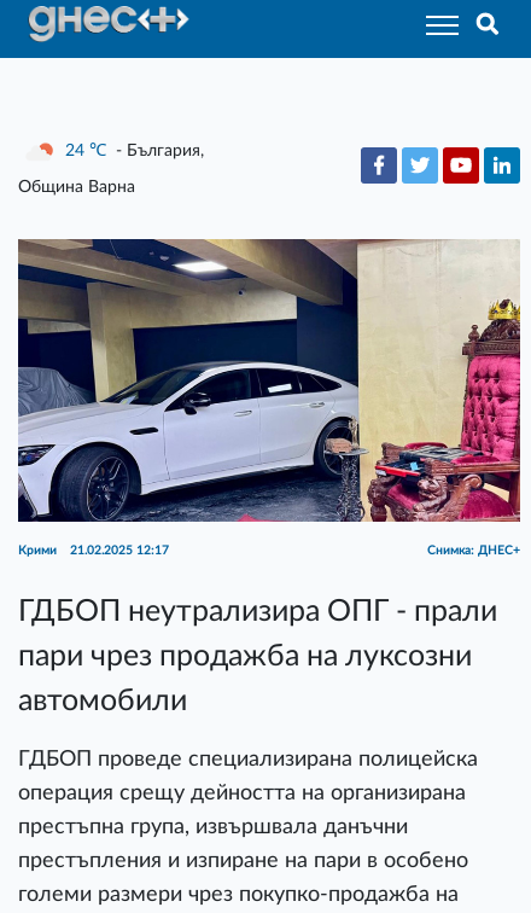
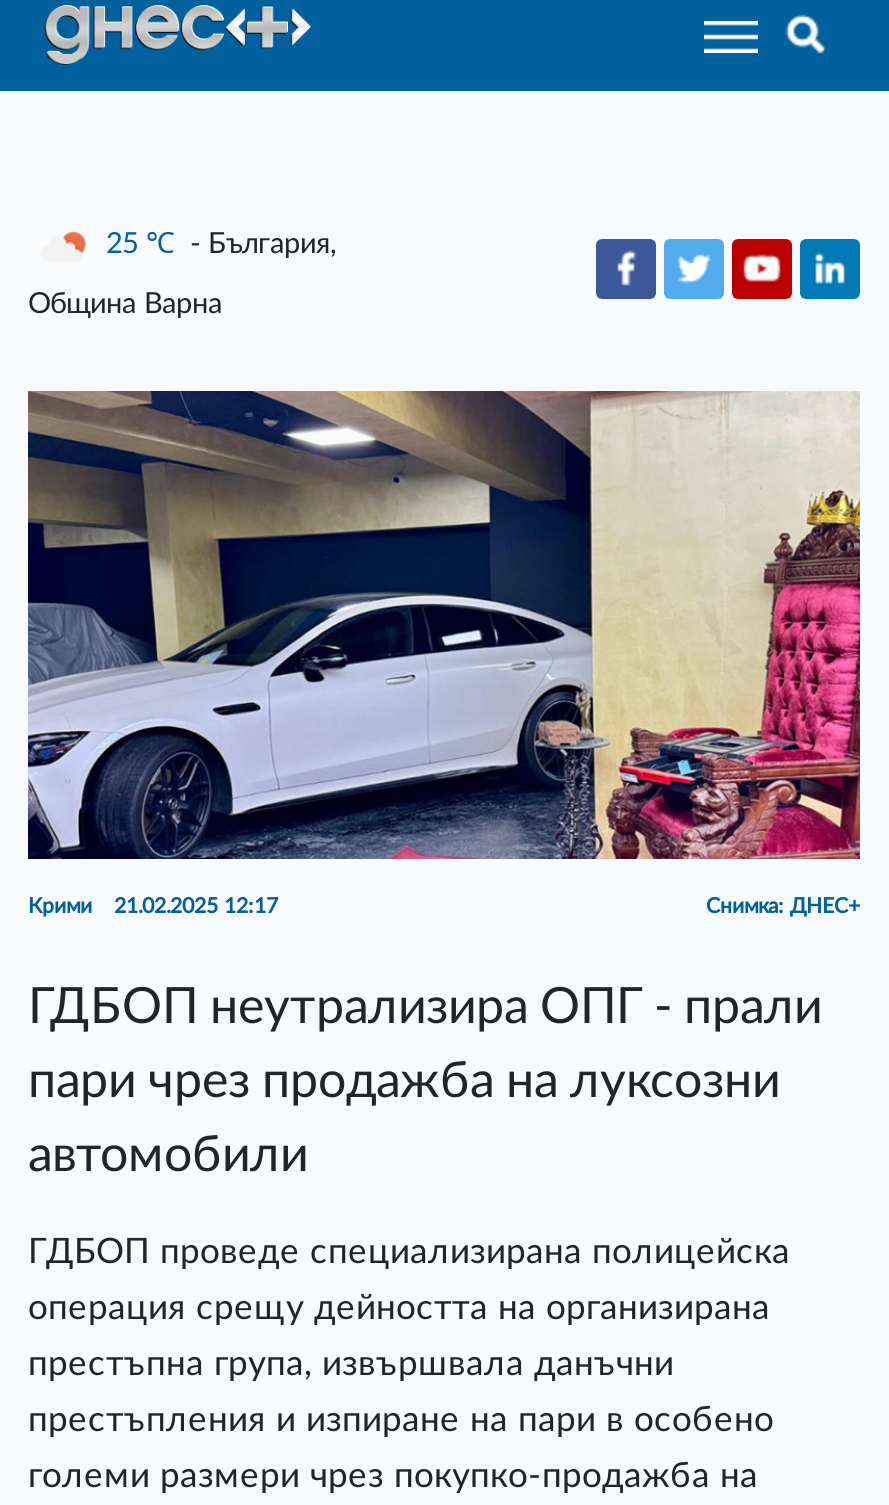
- 24 ℃ - България,
+ 25 ℃ - България,
